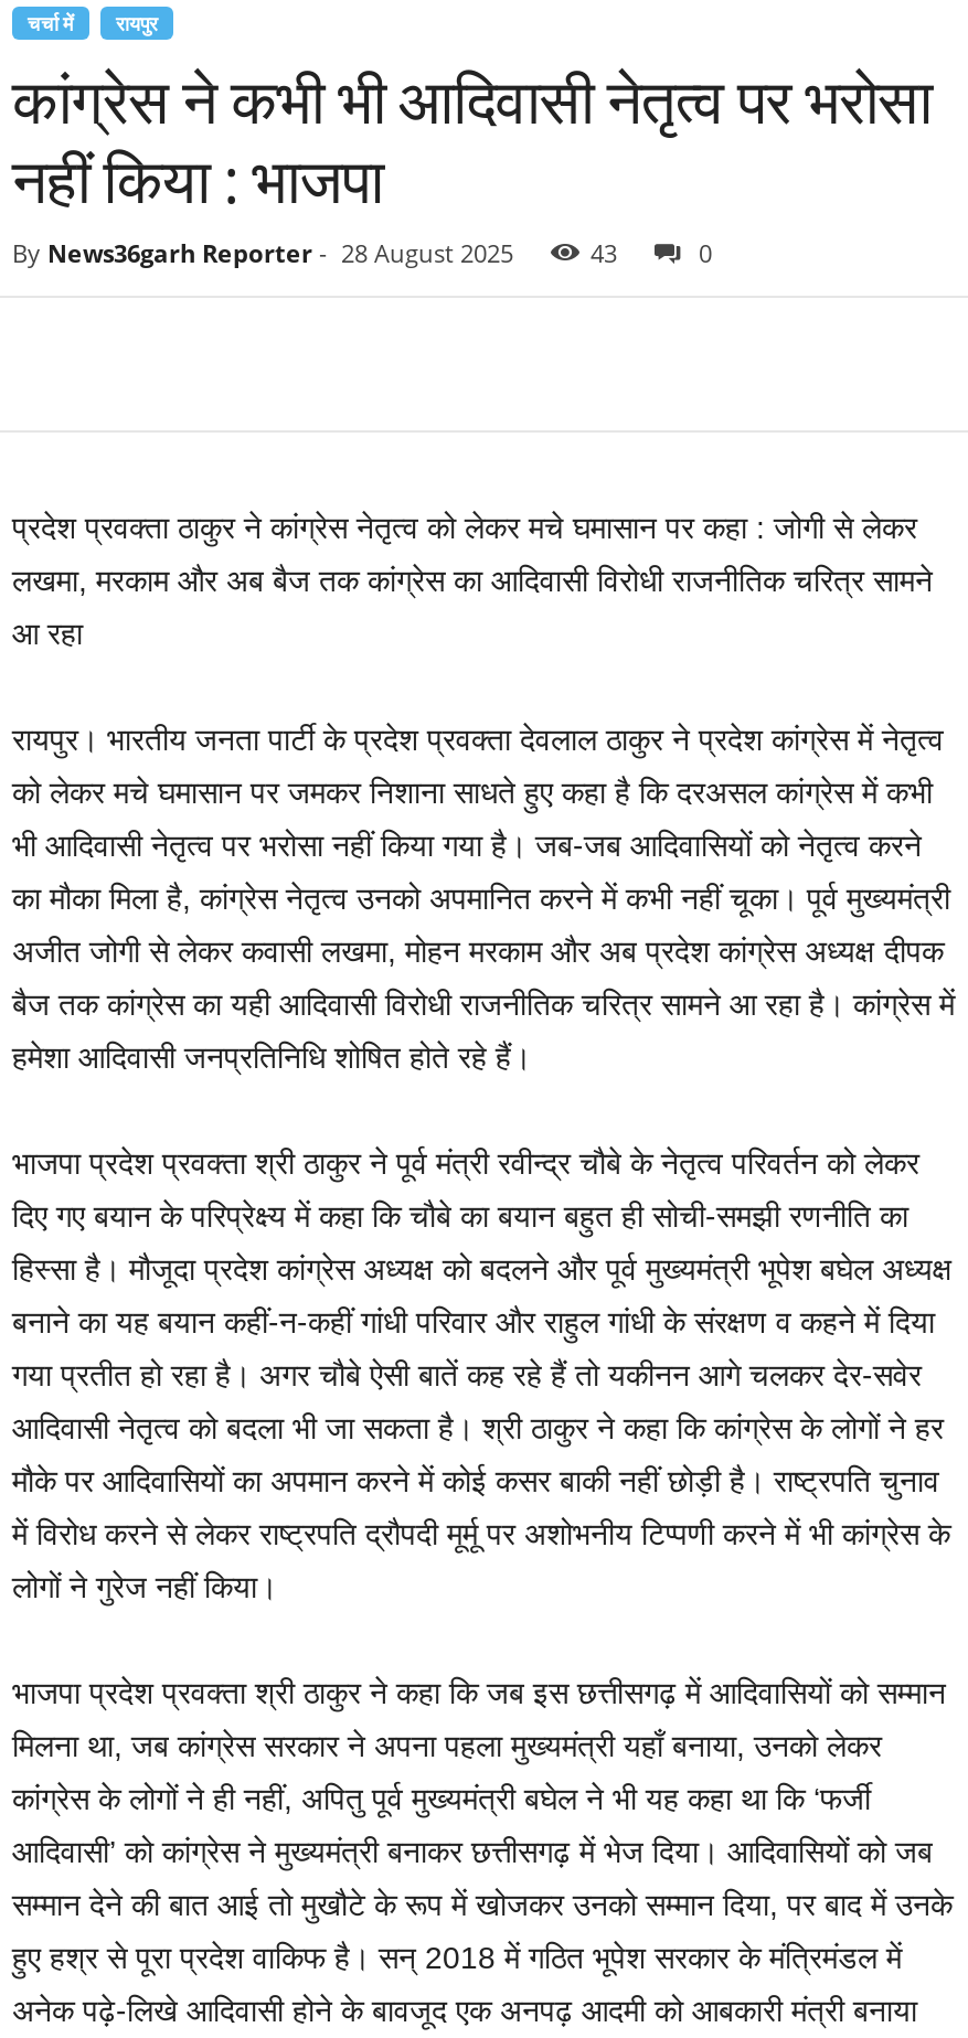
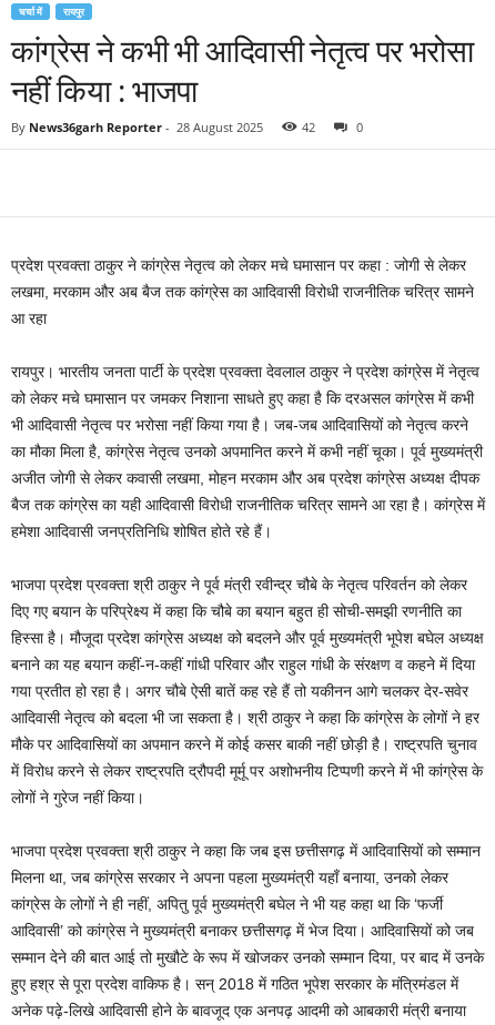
- 43
+ 42
